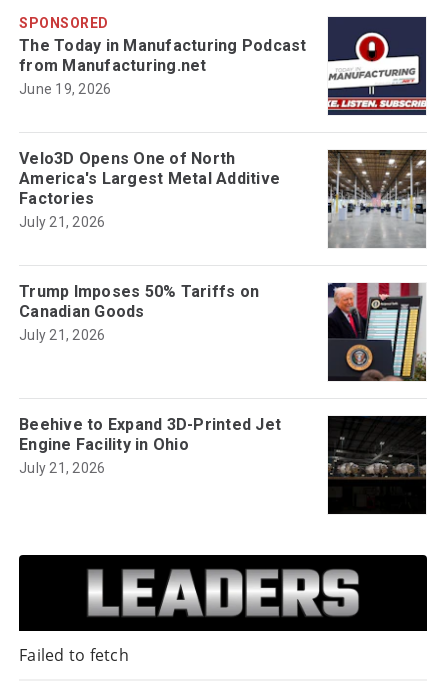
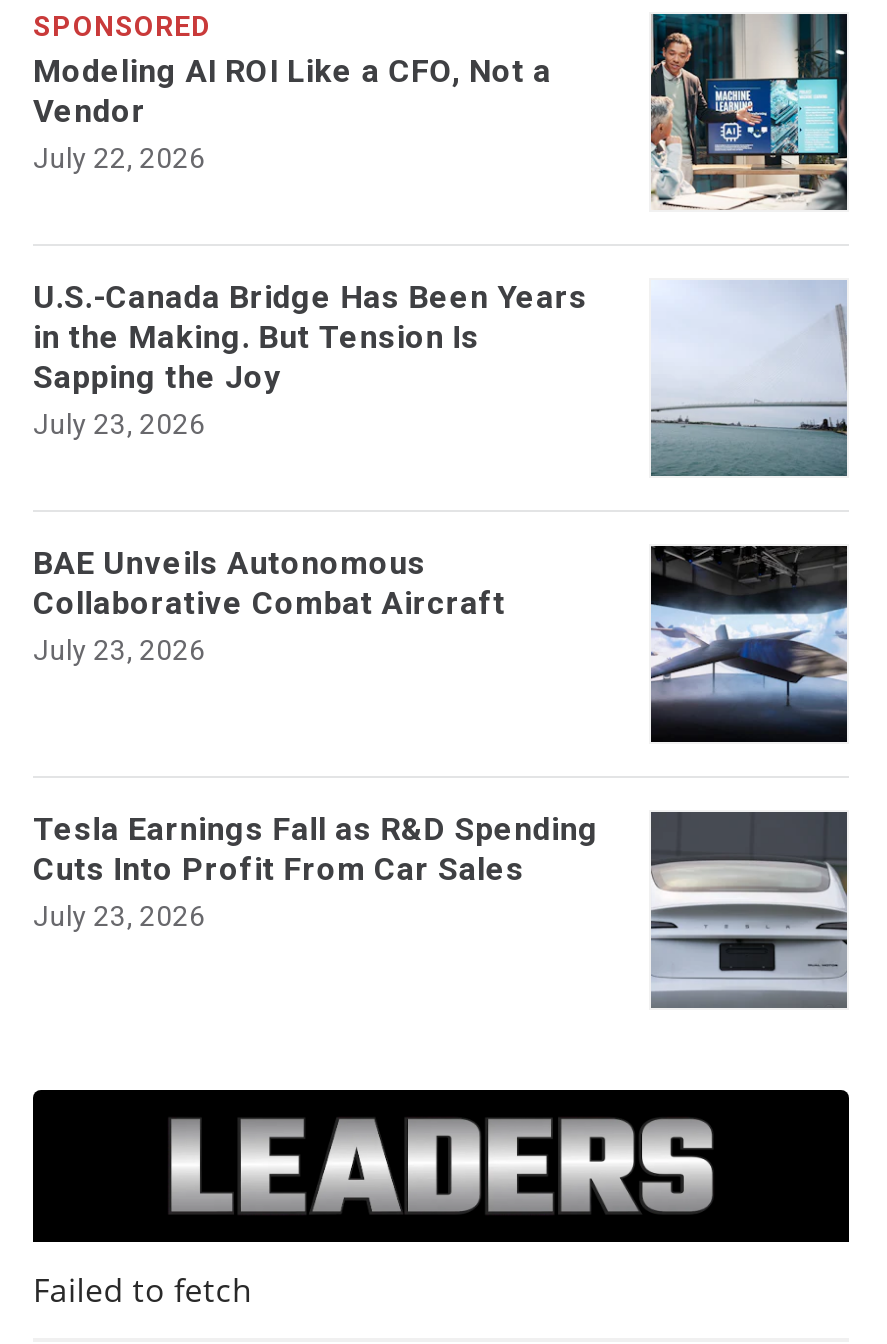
- [image]
+ [image]

- The Today in Manufacturing Podcast
- from Manufacturing.net
- June 19, 2026
+ Modeling AI ROI Like a CFO, Not a
+ Vendor
+ July 22, 2026

- Velo3D Opens One of North
- America's Largest Metal Additive
- Factories
- July 21, 2026
+ U.S.-Canada Bridge Has Been Years
+ in the Making. But Tension Is
+ Sapping the Joy
+ July 23, 2026

- [image]
+ [image]

- Trump Imposes 50% Tariffs on
- Canadian Goods
- July 21, 2026
+ BAE Unveils Autonomous
+ Collaborative Combat Aircraft
+ July 23, 2026

- [image]
+ [image]

- Beehive to Expand 3D-Printed Jet
- Engine Facility in Ohio
- July 21, 2026
+ Tesla Earnings Fall as R&D Spending
+ Cuts Into Profit From Car Sales
+ July 23, 2026

- [image]
+ [image]
